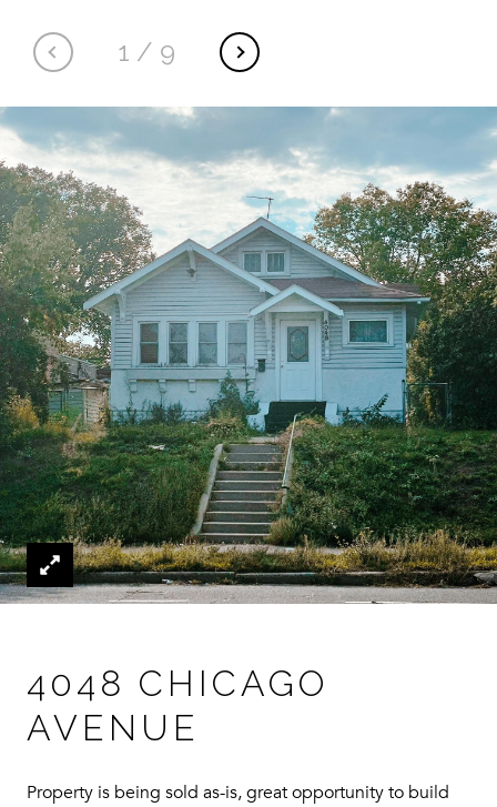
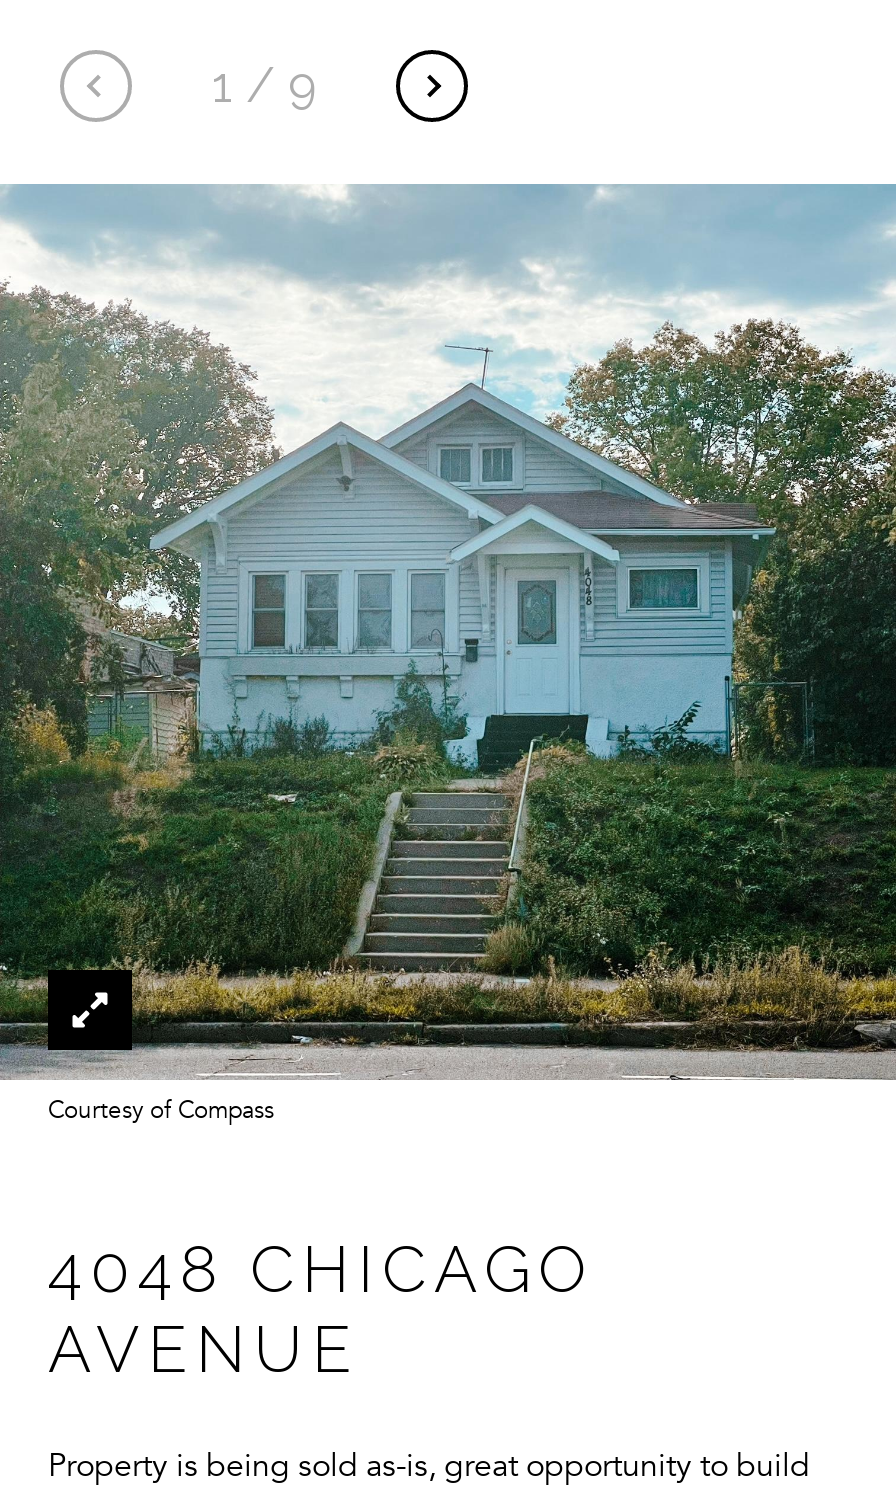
+ Courtesy of Compass
